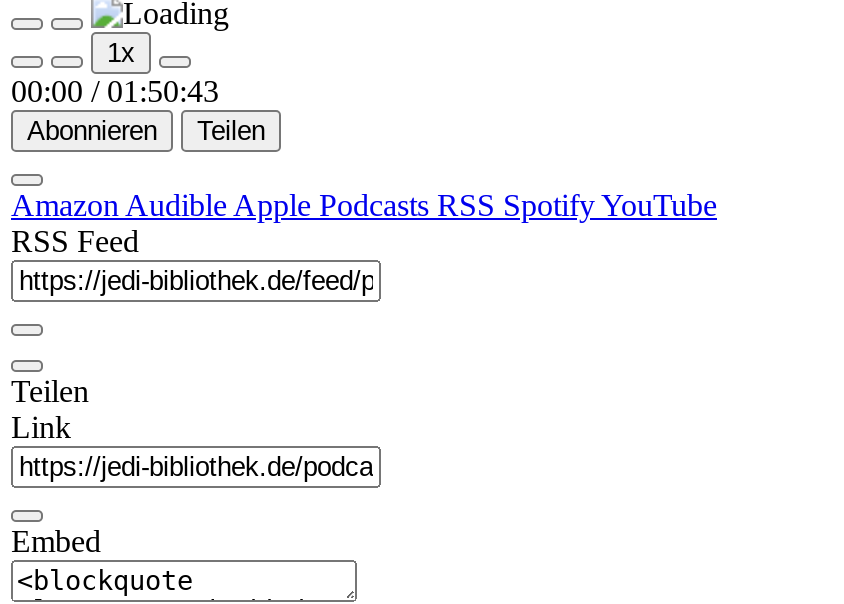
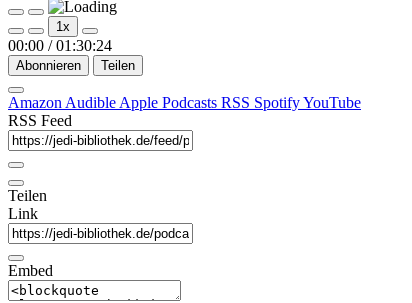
- 00:00 / 01:50:43
+ 00:00 / 01:30:24
